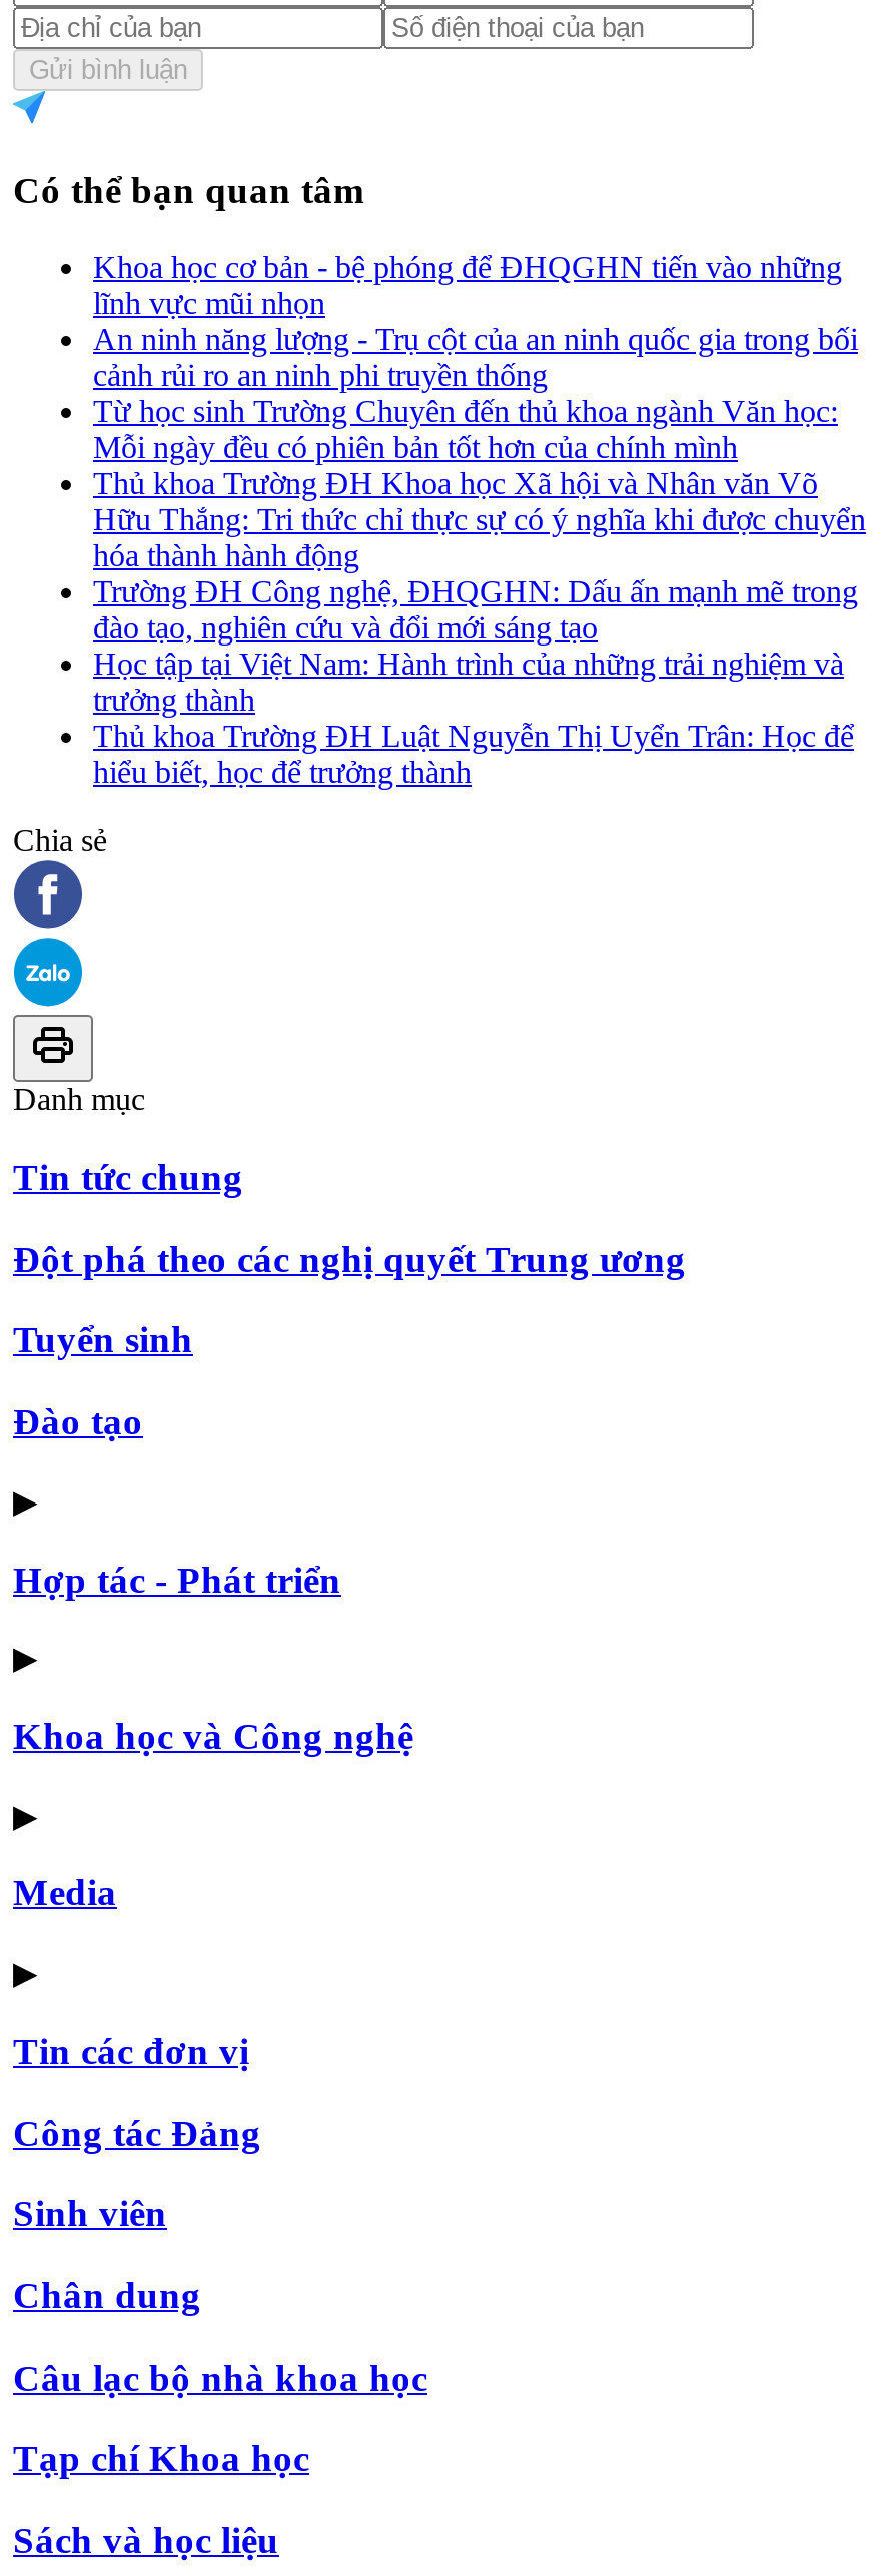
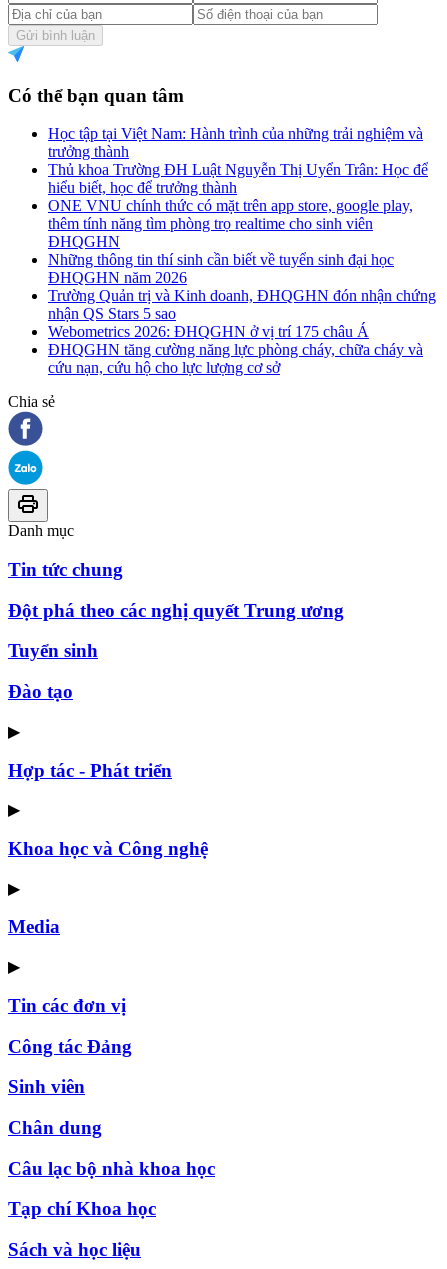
- Khoa học cơ bản - bệ phóng để ĐHQGHN tiến vào những
- lĩnh vực mũi nhọn
- An ninh năng lượng - Trụ cột của an ninh quốc gia trong bối
- cảnh rủi ro an ninh phi truyền thống
- Từ học sinh Trường Chuyên đến thủ khoa ngành Văn học:
- Mỗi ngày đều có phiên bản tốt hơn của chính mình
- Thủ khoa Trường ĐH Khoa học Xã hội và Nhân văn Võ
- Hữu Thắng: Tri thức chỉ thực sự có ý nghĩa khi được chuyển
- hóa thành hành động
- Trường ĐH Công nghệ, ĐHQGHN: Dấu ấn mạnh mẽ trong
- đào tạo, nghiên cứu và đổi mới sáng tạo

moved up: Học tập tại Việt Nam: Hành trình của những trải nghiệm và | trưởng thành | Thủ khoa Trường ĐH Luật Nguyễn Thị Uyển Trân: Học để | hiểu biết, học để trưởng thành

+ ONE VNU chính thức có mặt trên app store, google play,
+ thêm tính năng tìm phòng trọ realtime cho sinh viên
+ ĐHQGHN
+ Những thông tin thí sinh cần biết về tuyển sinh đại học
+ ĐHQGHN năm 2026
+ Trường Quản trị và Kinh doanh, ĐHQGHN đón nhận chứng
+ nhận QS Stars 5 sao
+ Webometrics 2026: ĐHQGHN ở vị trí 175 châu Á
+ ĐHQGHN tăng cường năng lực phòng cháy, chữa cháy và
+ cứu nạn, cứu hộ cho lực lượng cơ sở
